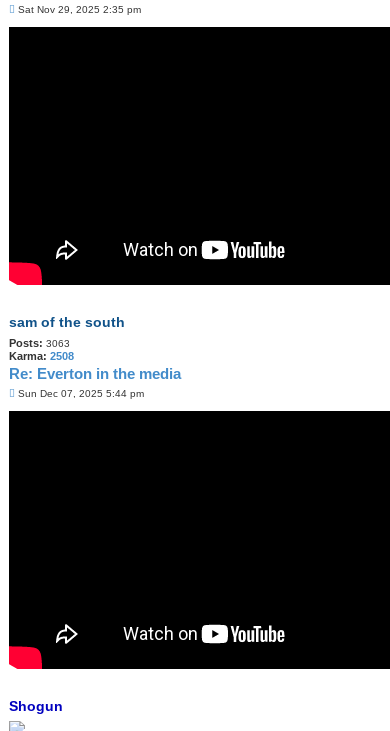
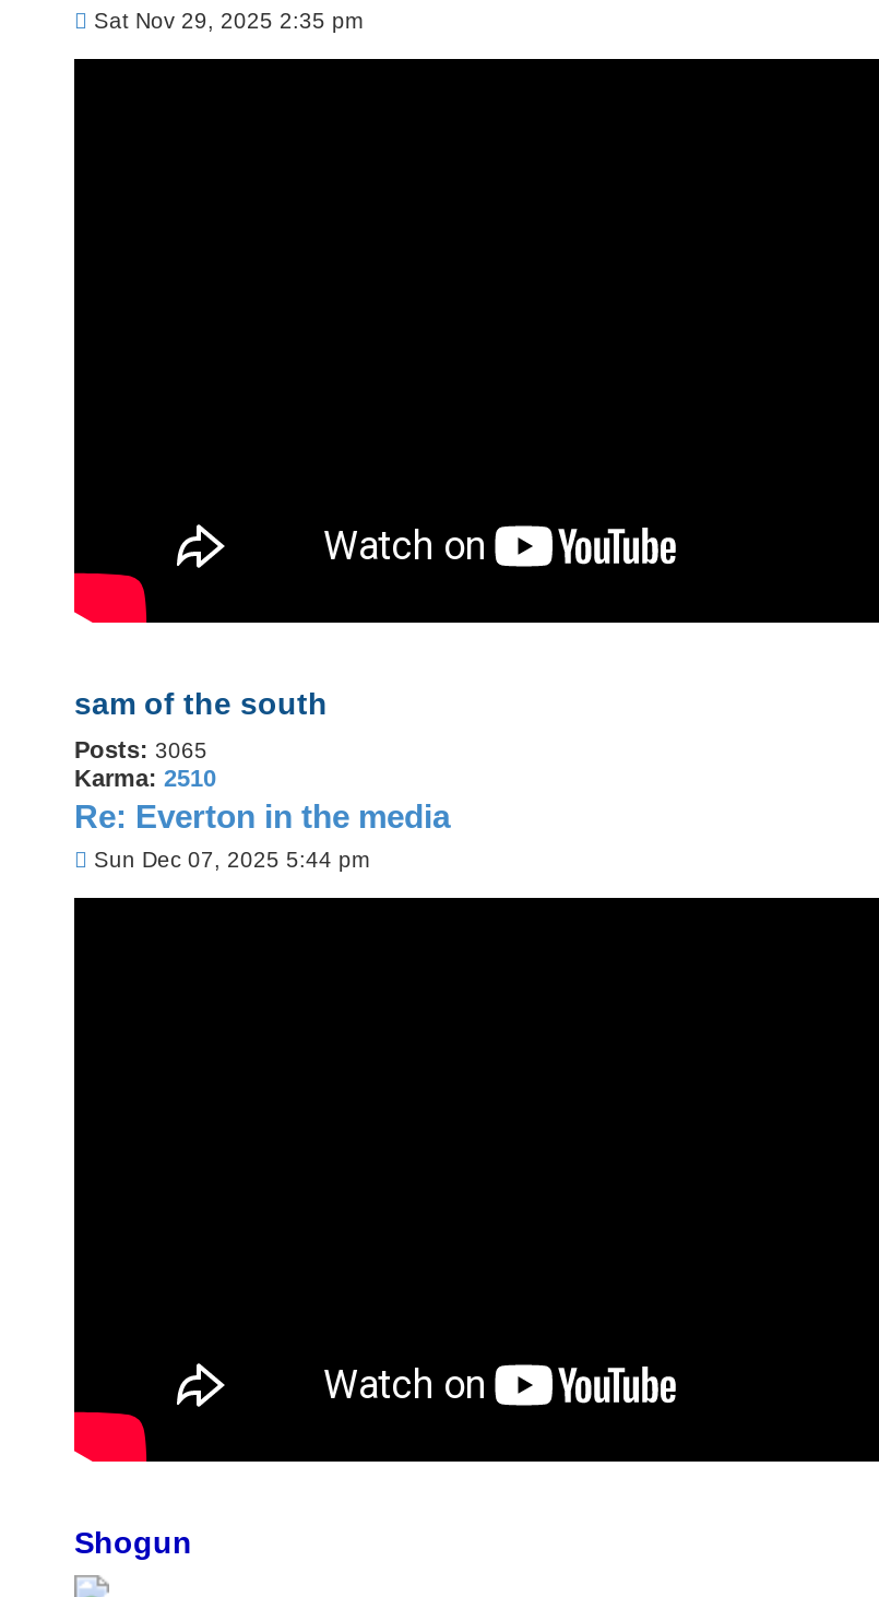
- Posts: 3063
+ Posts: 3065

- Karma: 2508
+ Karma: 2510
